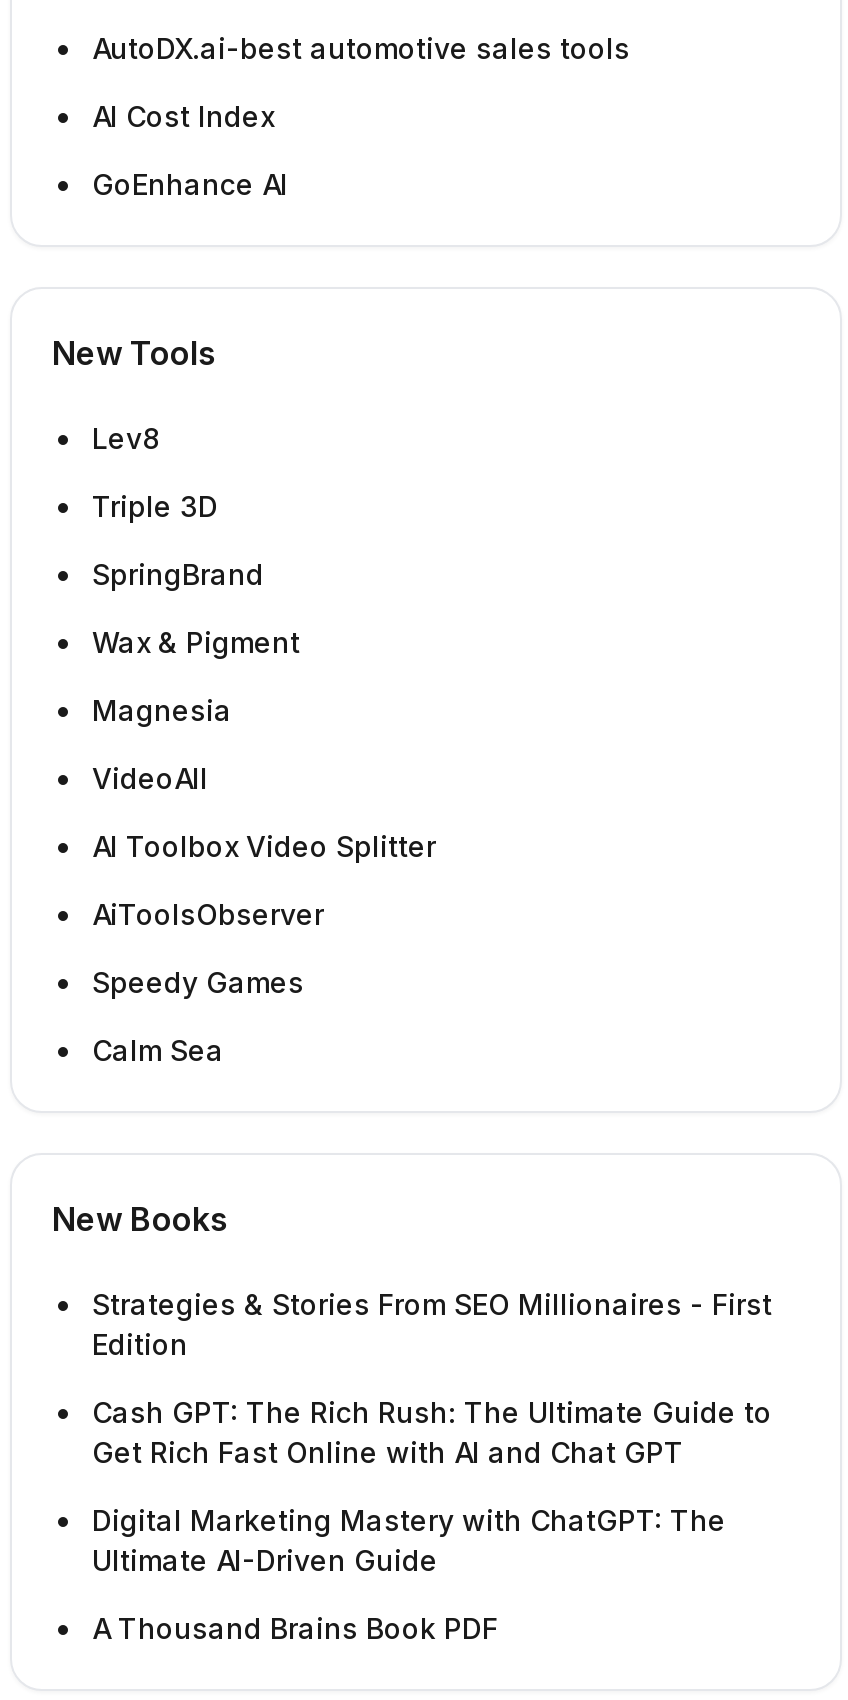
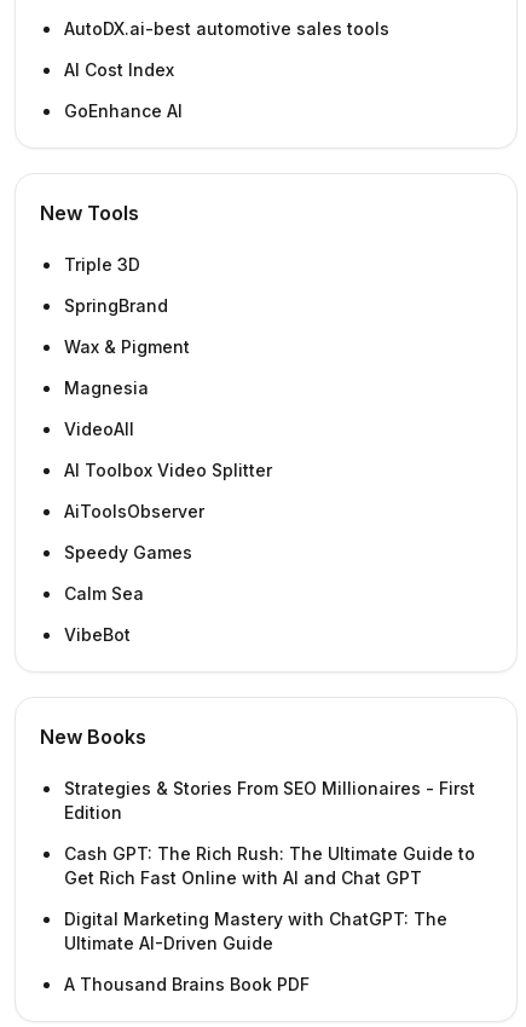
- Lev8

moved up: Triple 3D | SpringBrand | Wax & Pigment | ... | Speedy Games | Calm Sea

+ VibeBot
